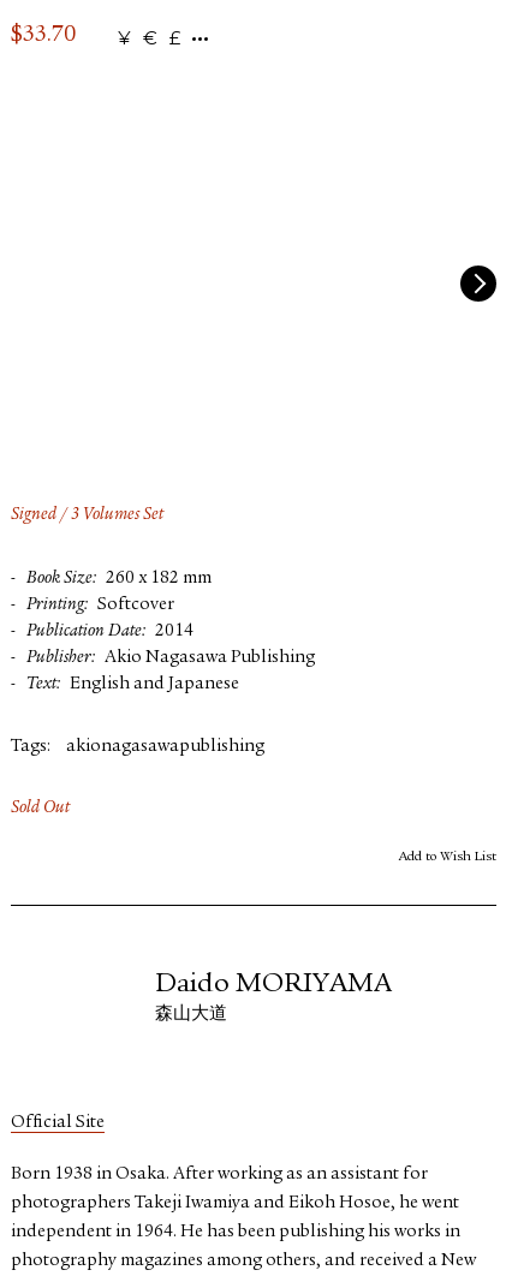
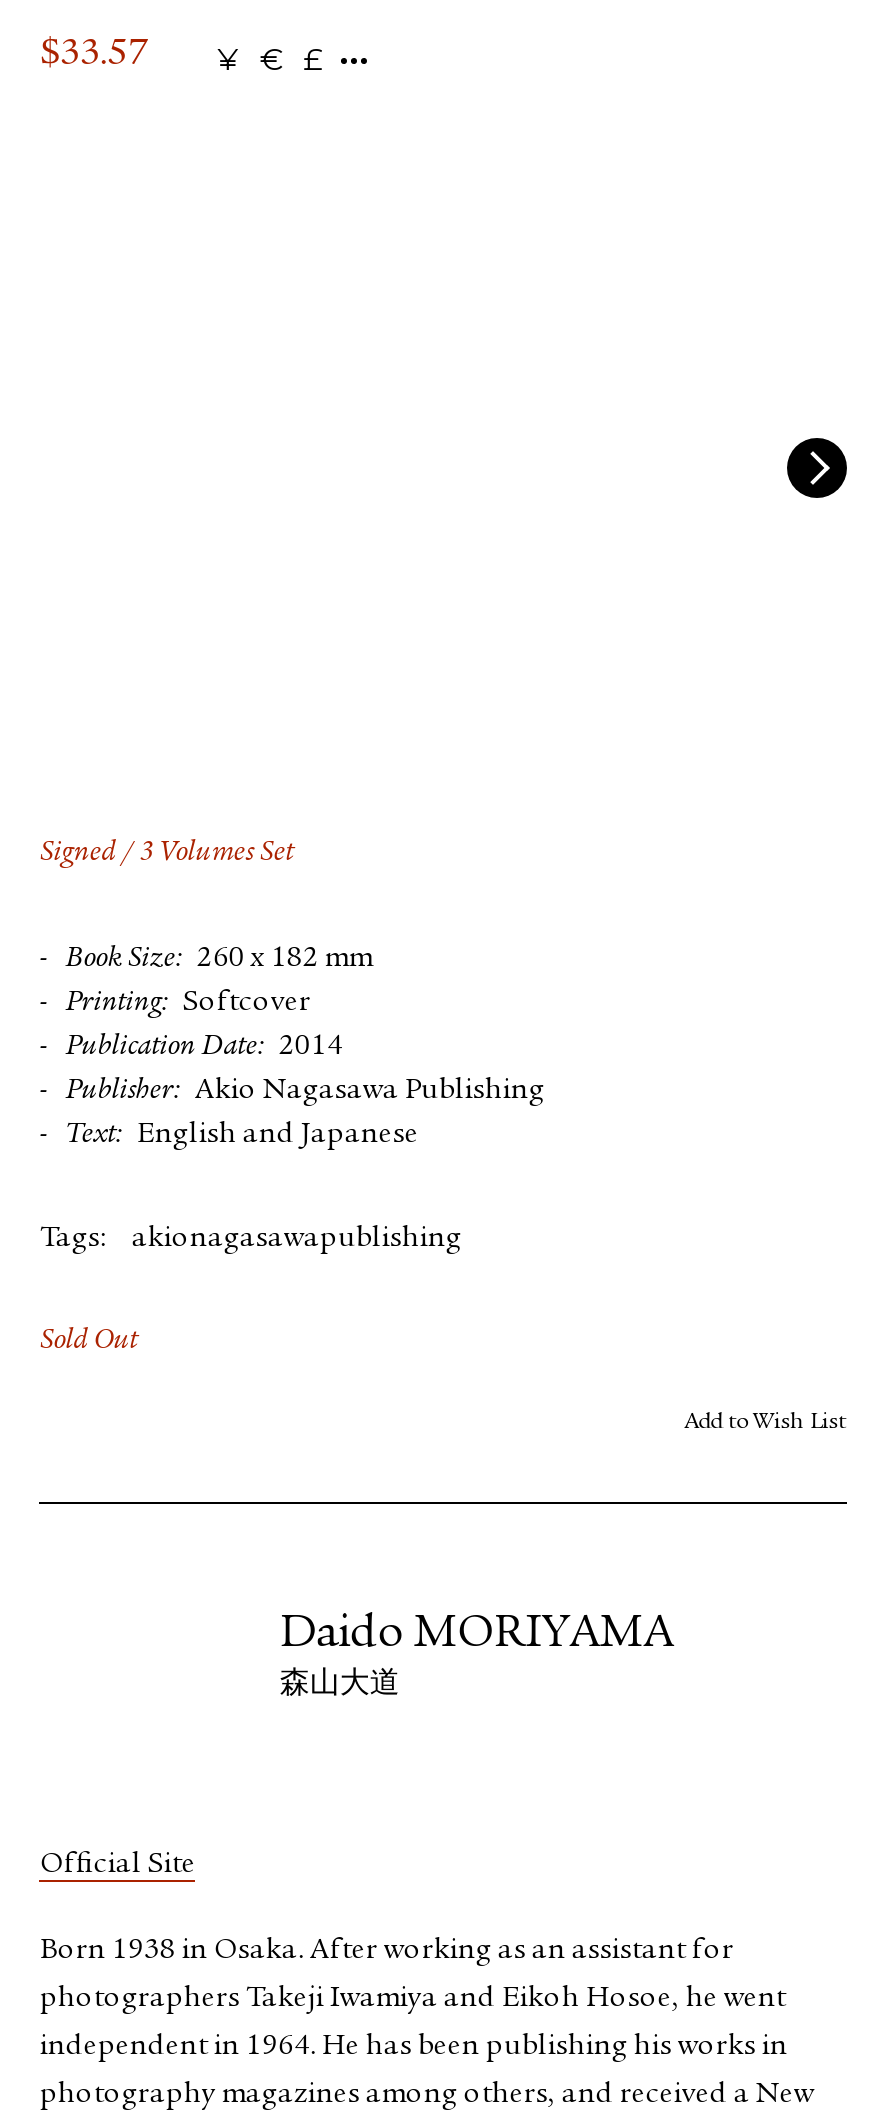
- $33.70
+ $33.57
